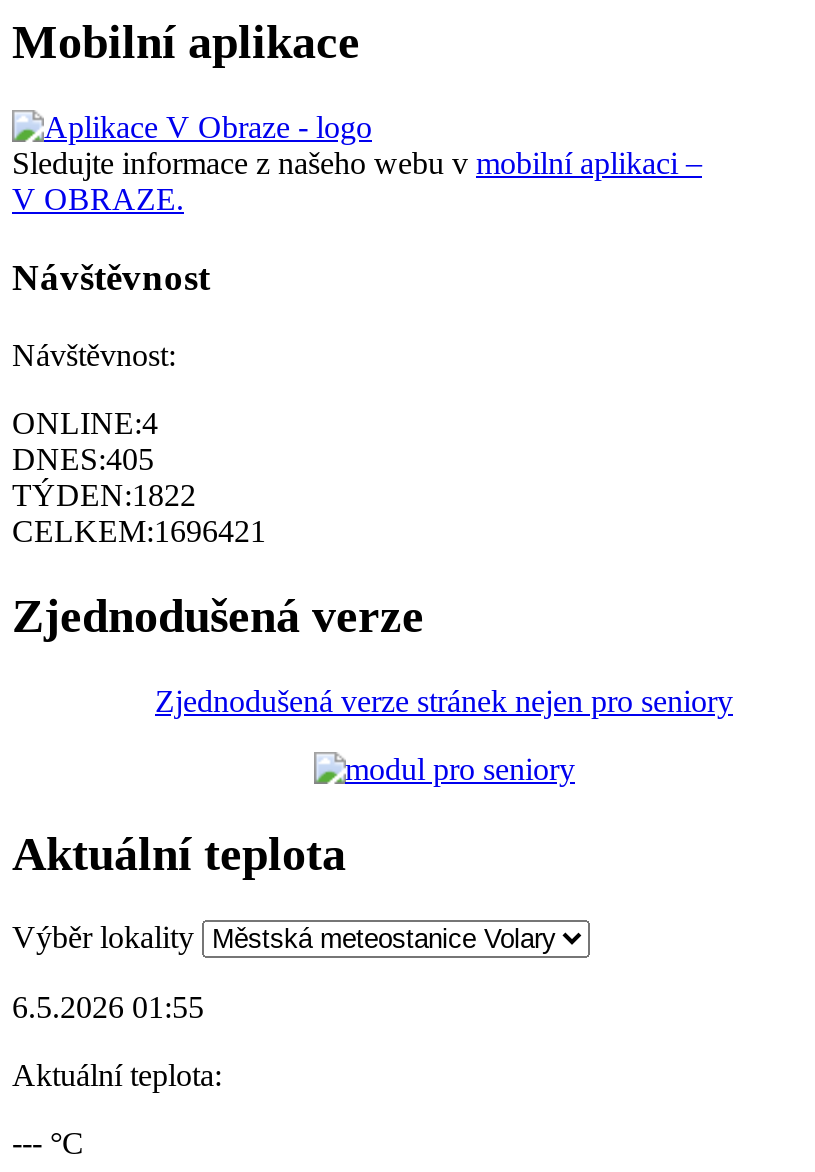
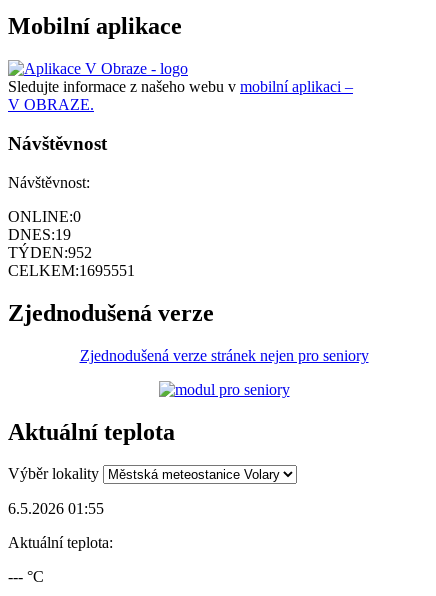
- ONLINE:4
+ ONLINE:0

- DNES:405
+ DNES:19

- TÝDEN:1822
+ TÝDEN:952

- CELKEM:1696421
+ CELKEM:1695551
